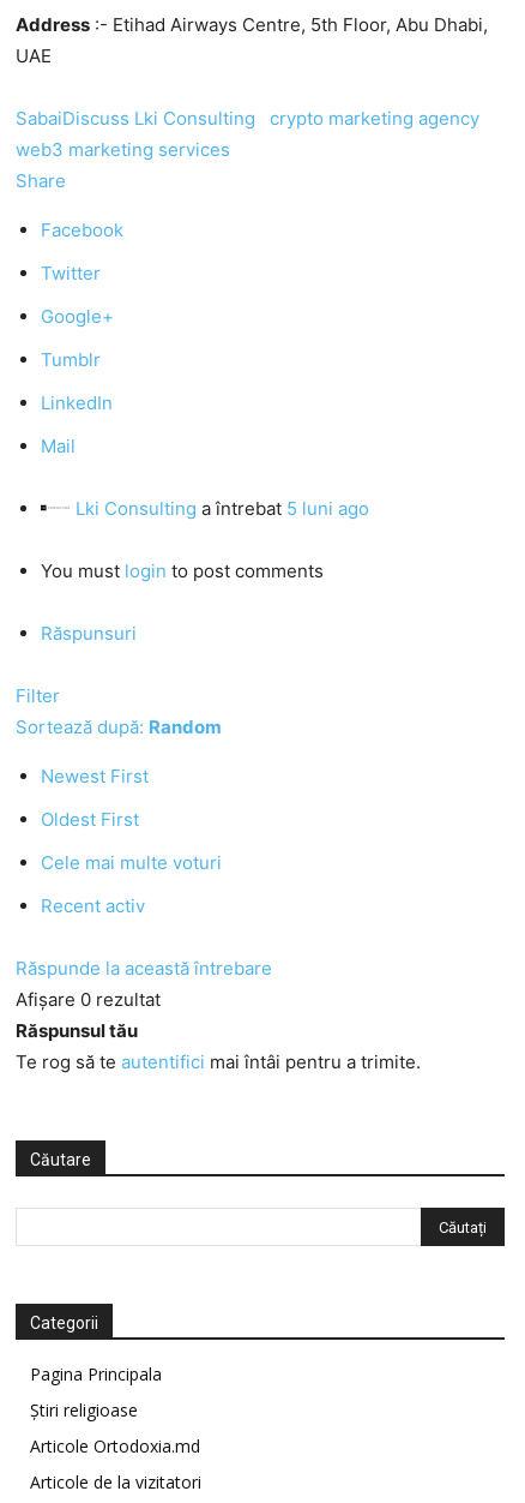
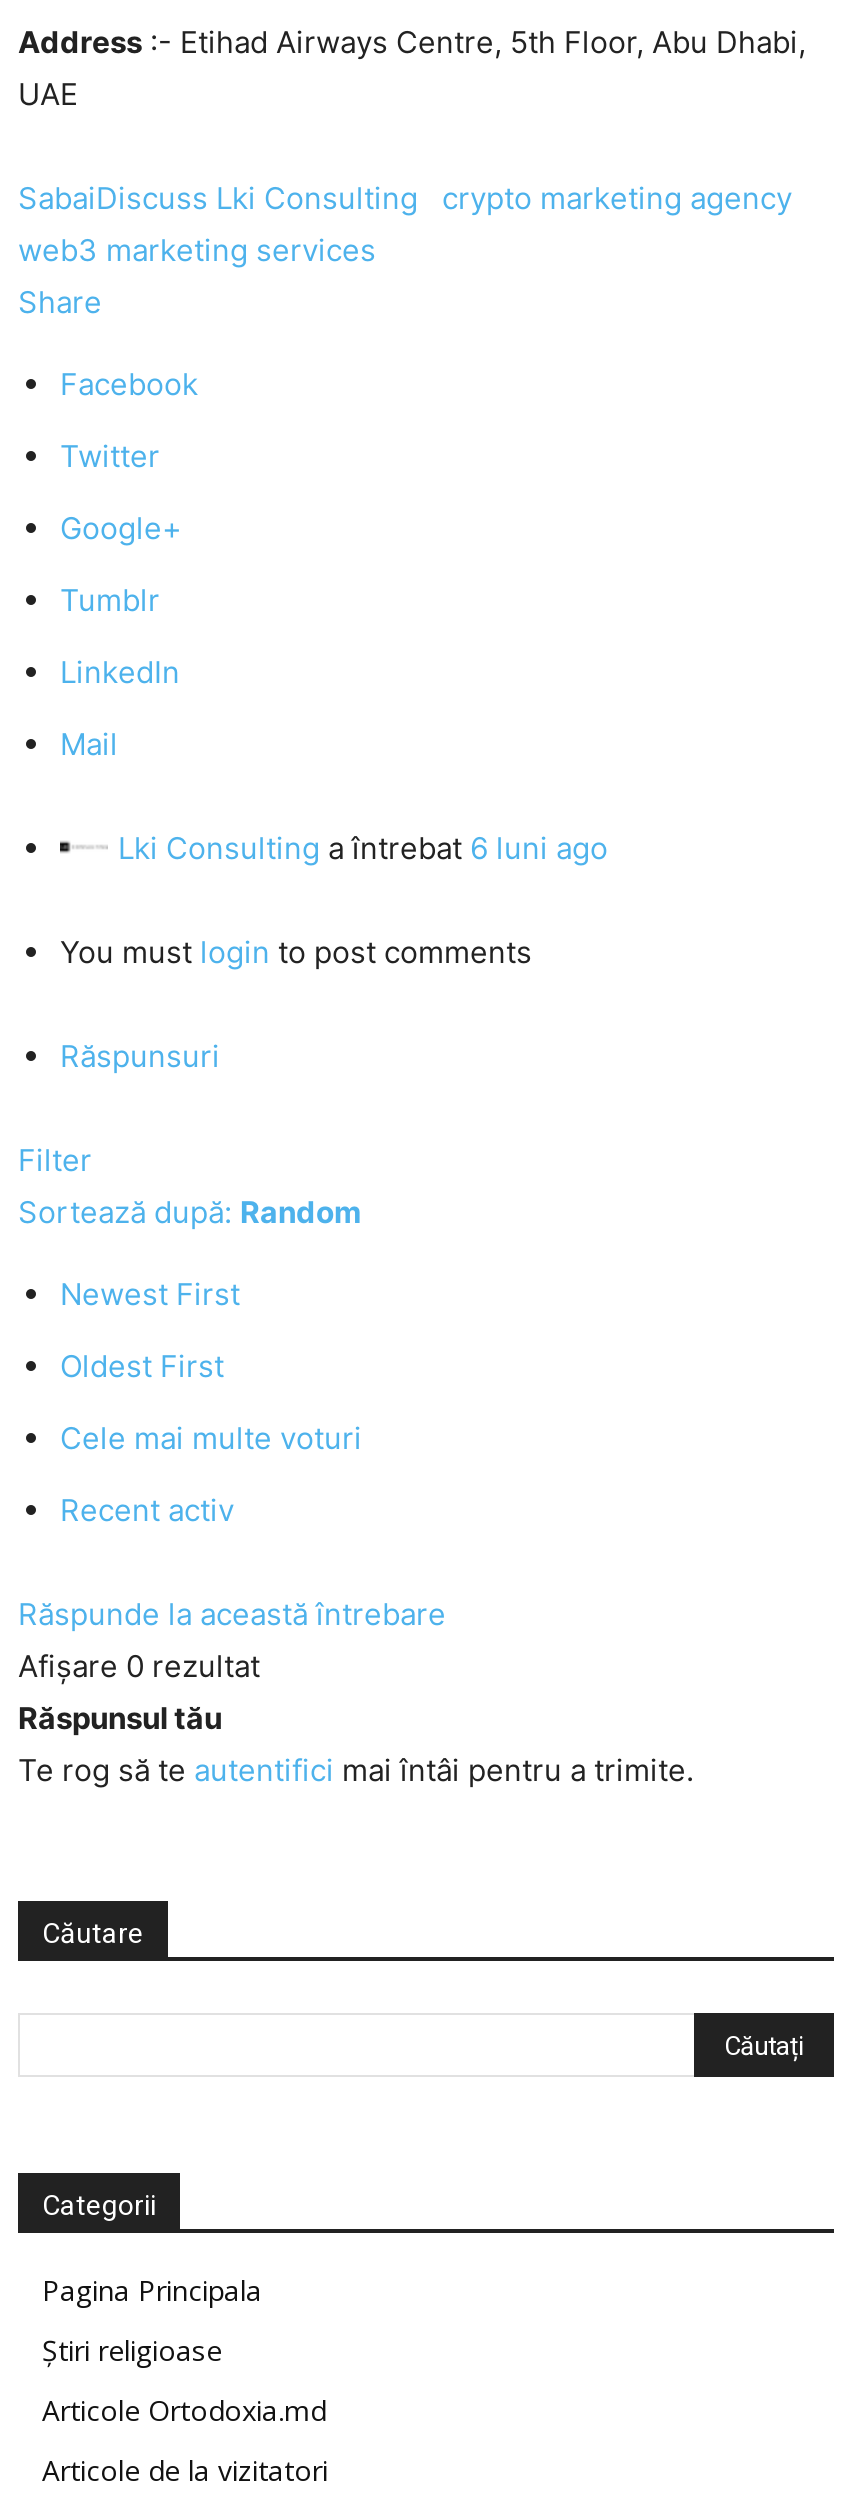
- Lki Consulting a întrebat 5 luni ago
+ Lki Consulting a întrebat 6 luni ago
